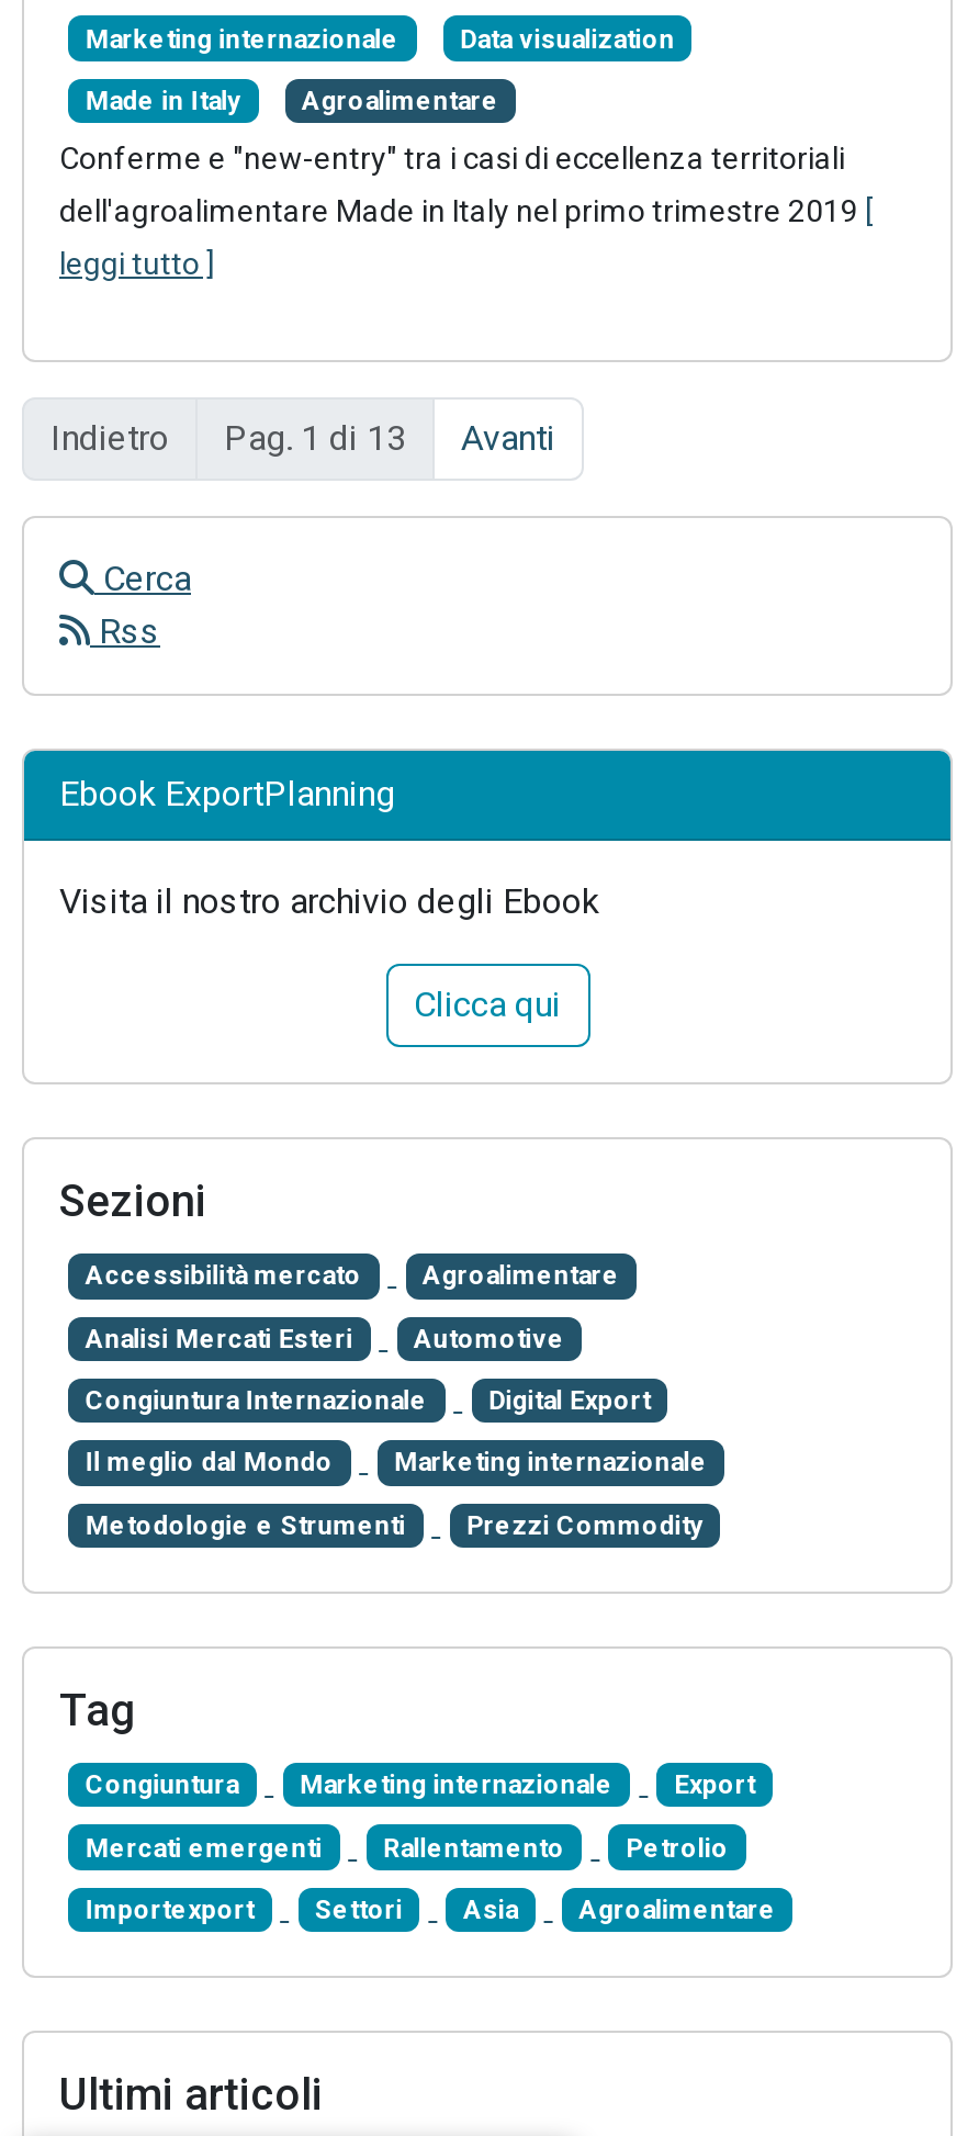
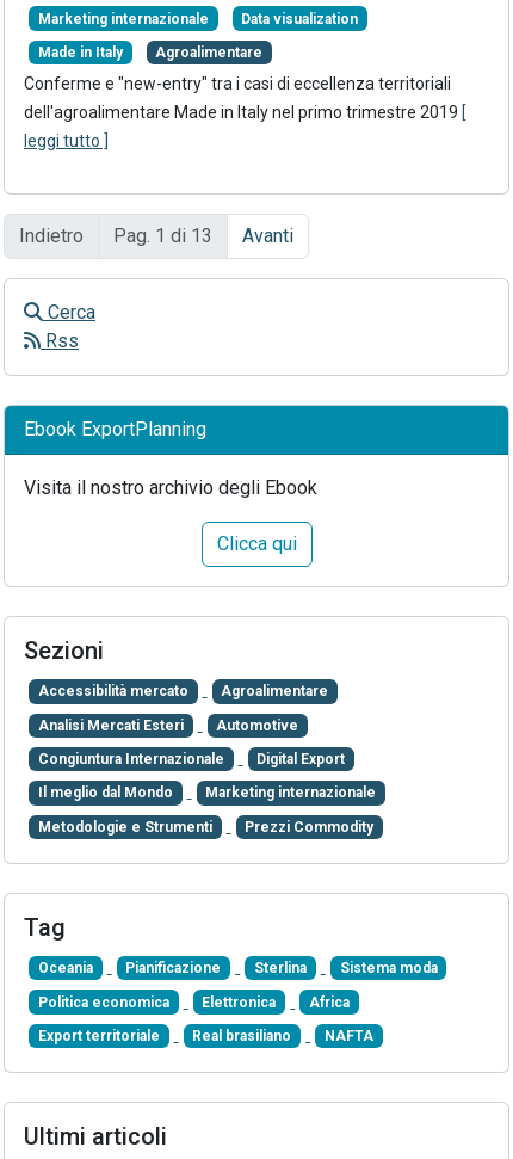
- Congiuntura
- Marketing internazionale
- Export
+ Oceania
+ Pianificazione
+ Sterlina
+ Sistema moda

- Mercati emergenti
- Rallentamento
- Petrolio
+ Politica economica
+ Elettronica
+ Africa

- Importexport
- Settori
- Asia
- Agroalimentare
+ Export territoriale
+ Real brasiliano
+ NAFTA
